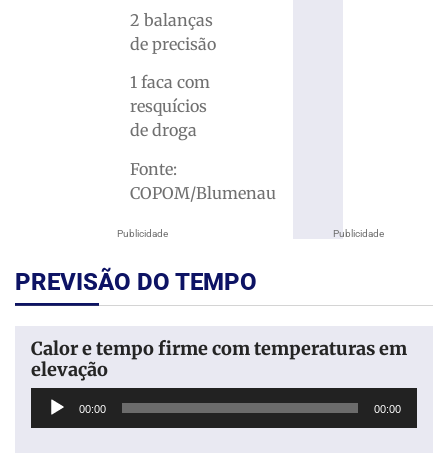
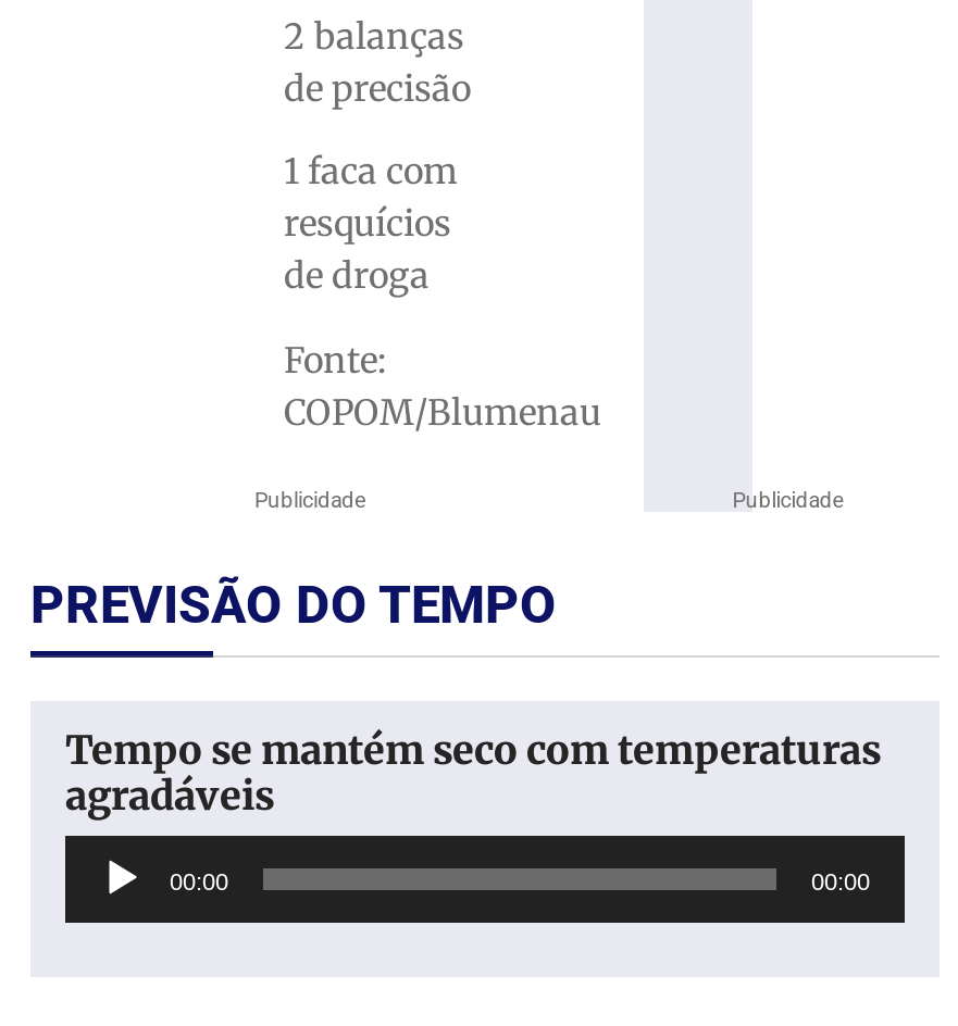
- Calor e tempo firme com temperaturas em
- elevação
+ Tempo se mantém seco com temperaturas
+ agradáveis
